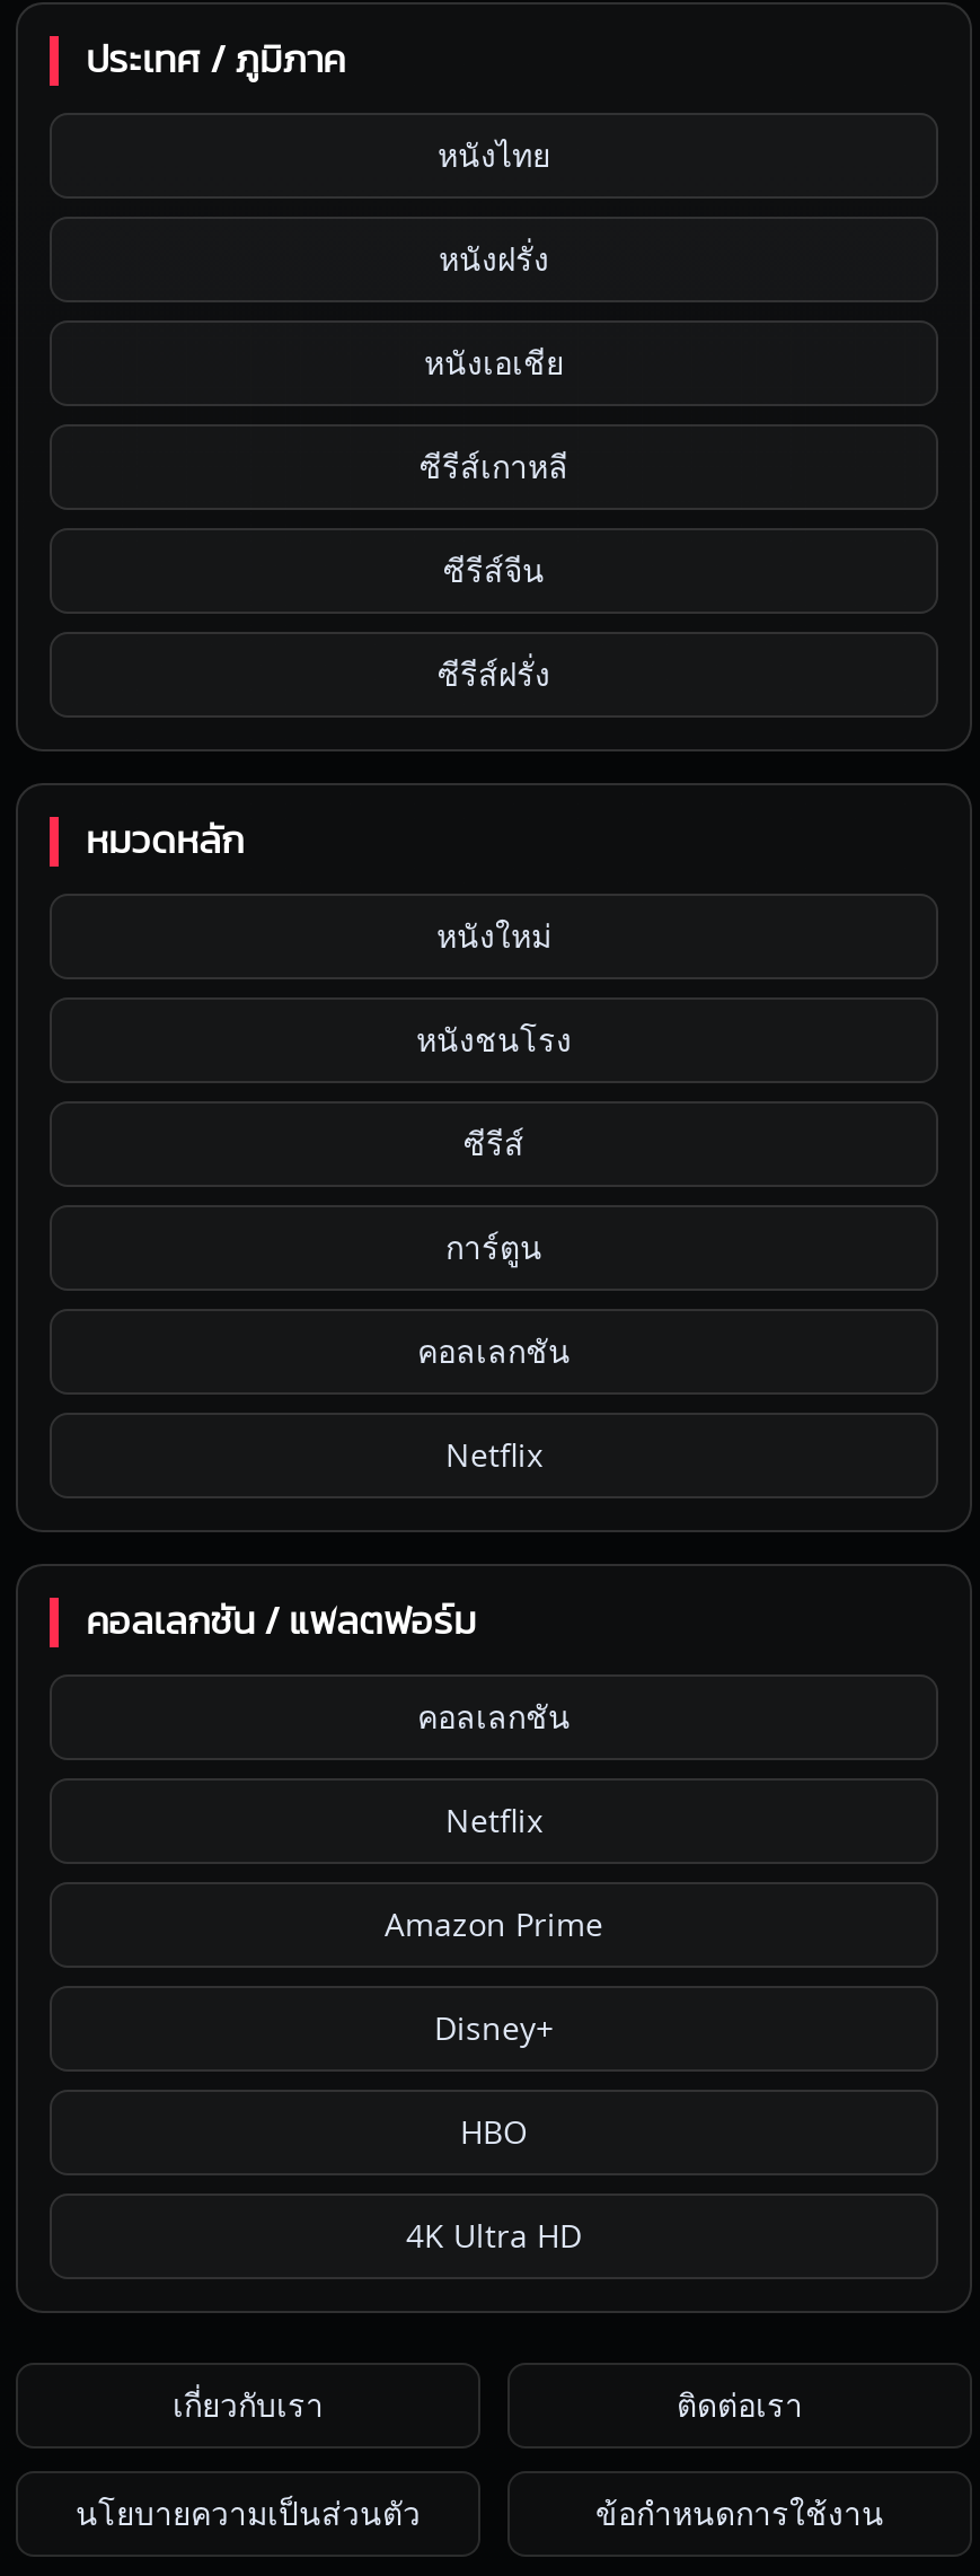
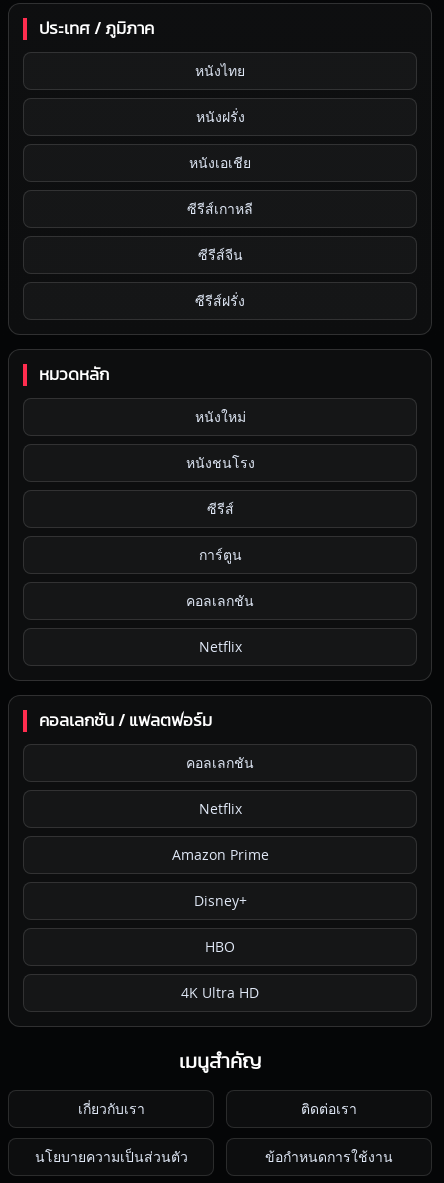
+ เมนูสำคัญ
